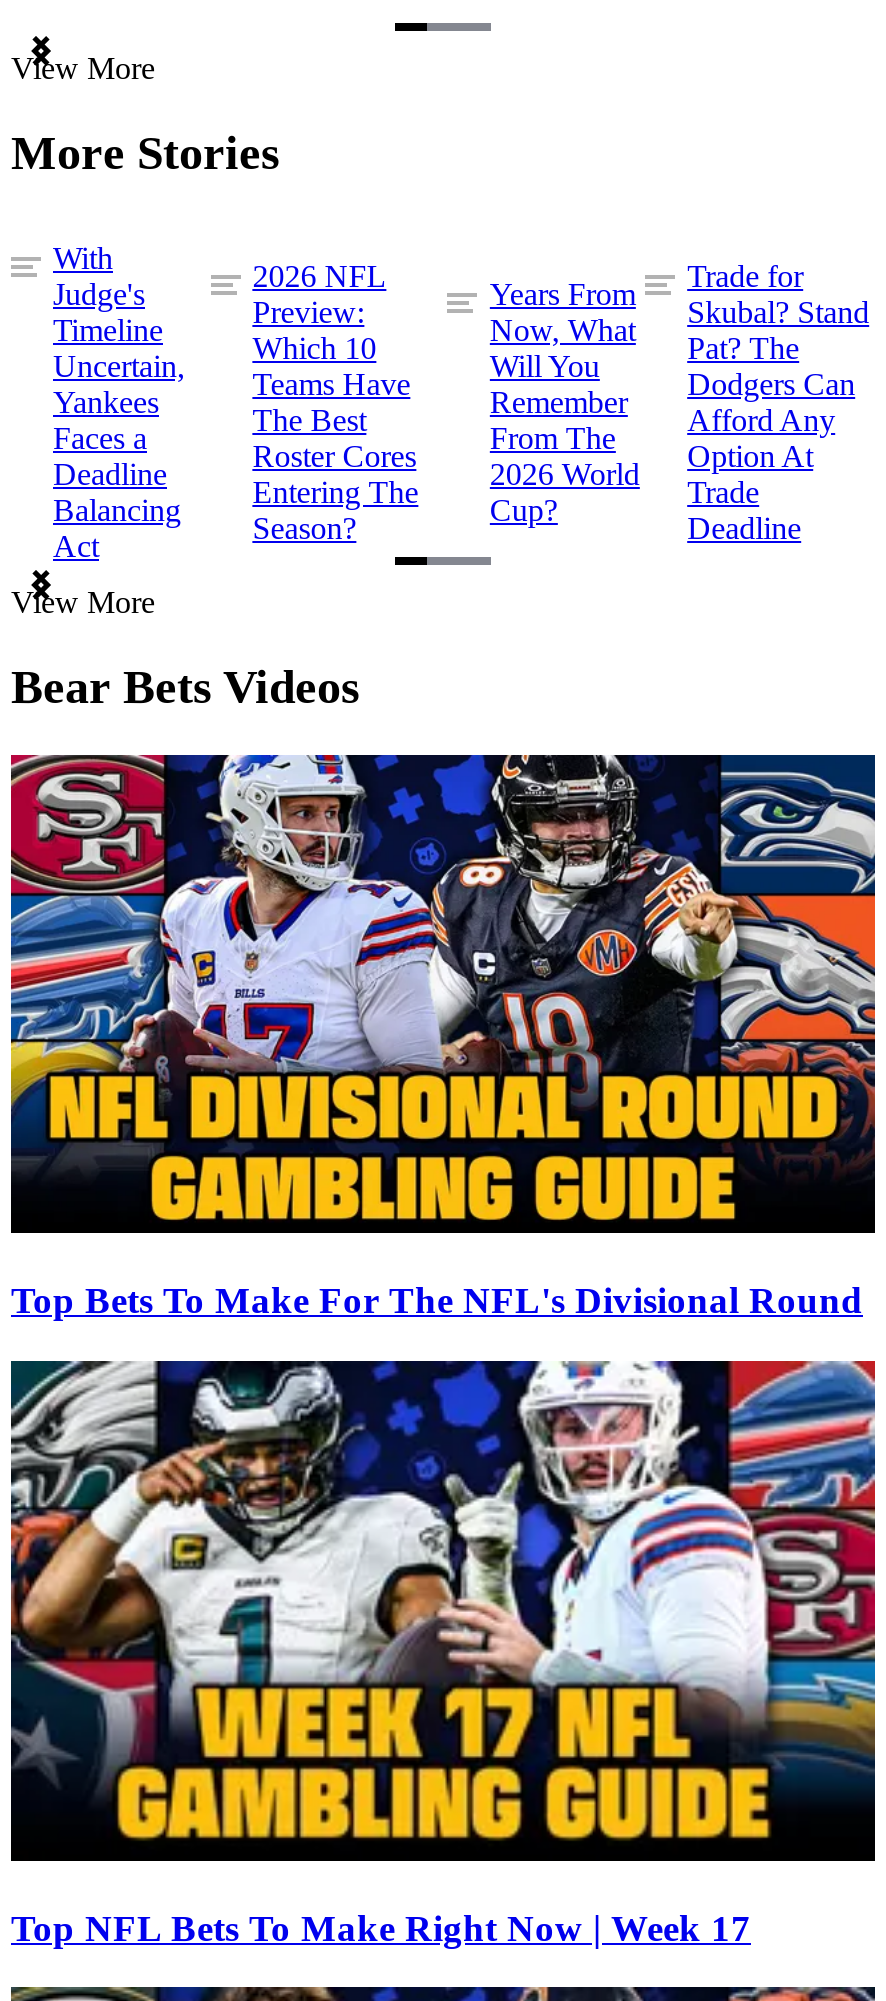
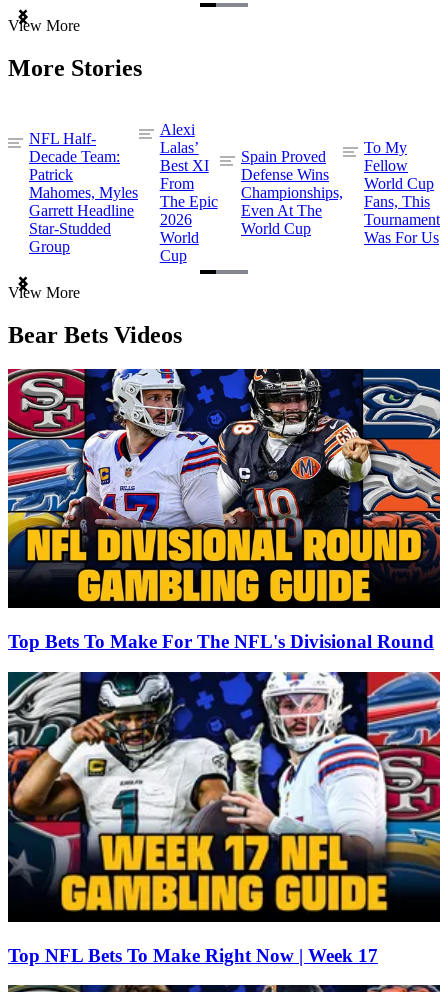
- With
- Judge's
- Timeline
- Uncertain,
- Yankees
- Faces a
- Deadline
- Balancing
- Act
+ NFL Half-
+ Decade Team:
+ Patrick
+ Mahomes, Myles
+ Garrett Headline
+ Star-Studded
+ Group

- 2026 NFL
- Preview:
- Which 10
- Teams Have
- The Best
- Roster Cores
- Entering The
- Season?
+ Alexi
+ Lalas’
+ Best XI
+ From
+ The Epic
+ 2026
+ World
+ Cup

- Trade for
- Skubal? Stand
- Pat? The
- Dodgers Can
- Afford Any
- Option At
- Trade
- Deadline
+ To My
+ Fellow
+ World Cup
+ Fans, This
+ Tournament
+ Was For Us

- Years From
- Now, What
- Will You
- Remember
- From The
- 2026 World
- Cup?
+ Spain Proved
+ Defense Wins
+ Championships,
+ Even At The
+ World Cup
